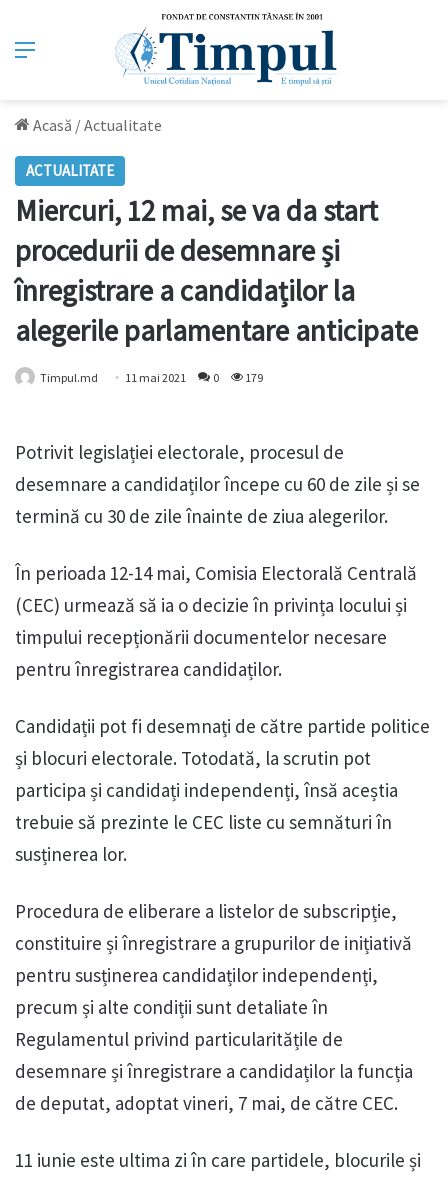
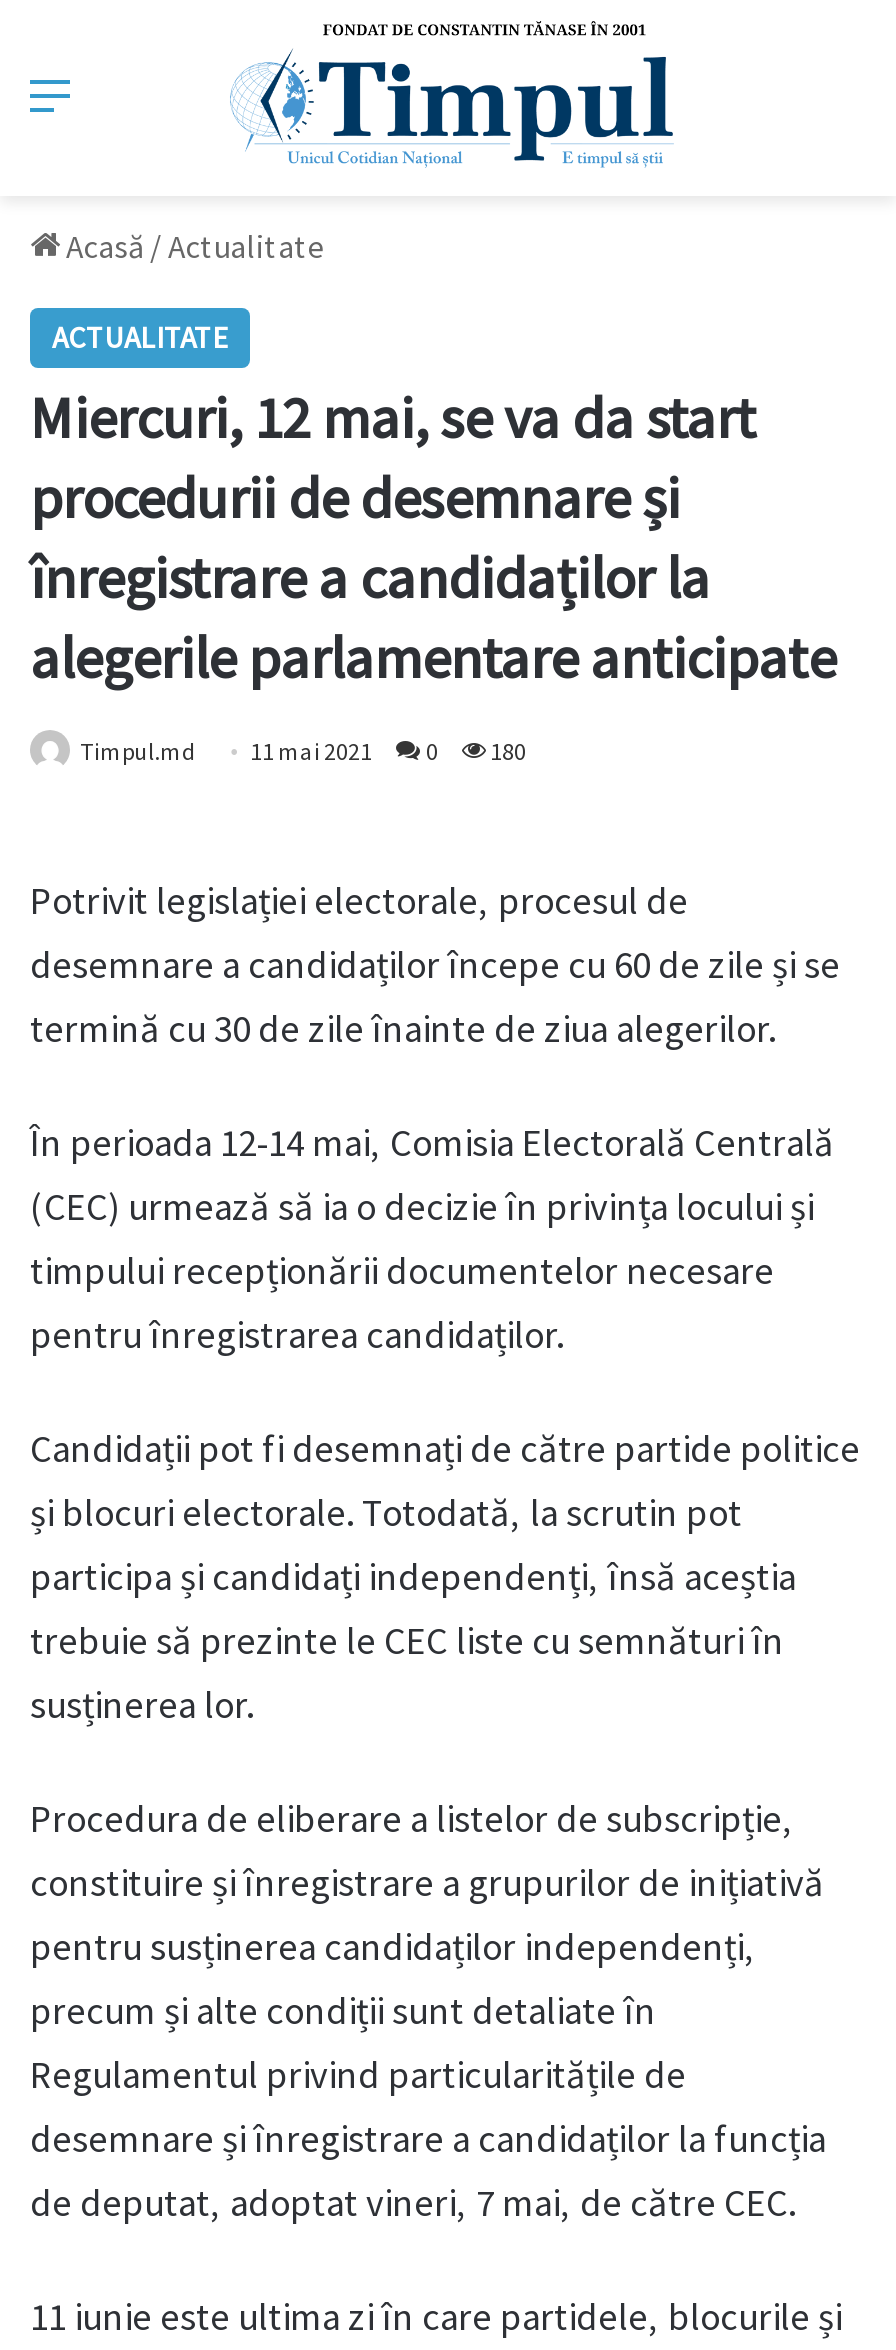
- Timpul.md 11 mai 2021 0 179
+ Timpul.md 11 mai 2021 0 180
